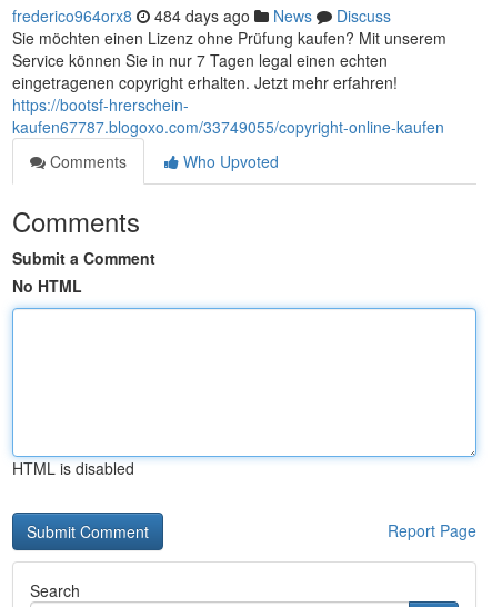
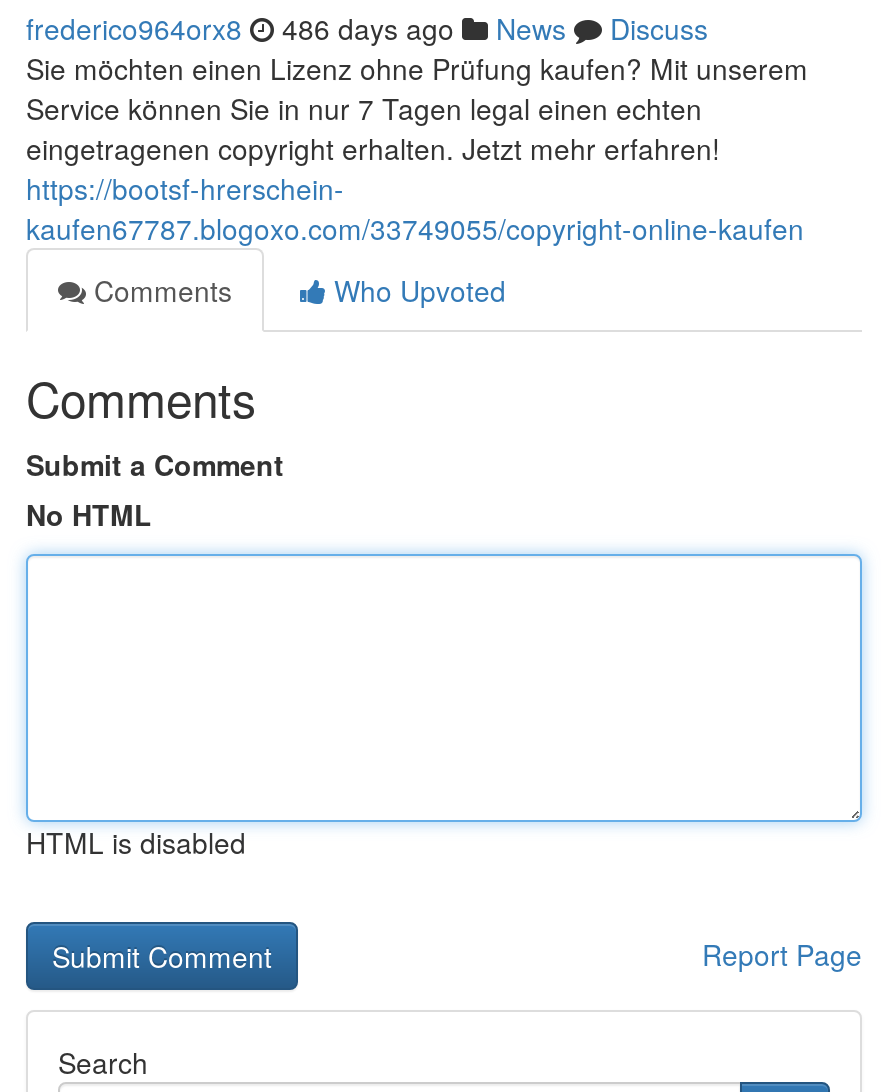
- frederico964orx8 484 days ago News Discuss
+ frederico964orx8 486 days ago News Discuss
